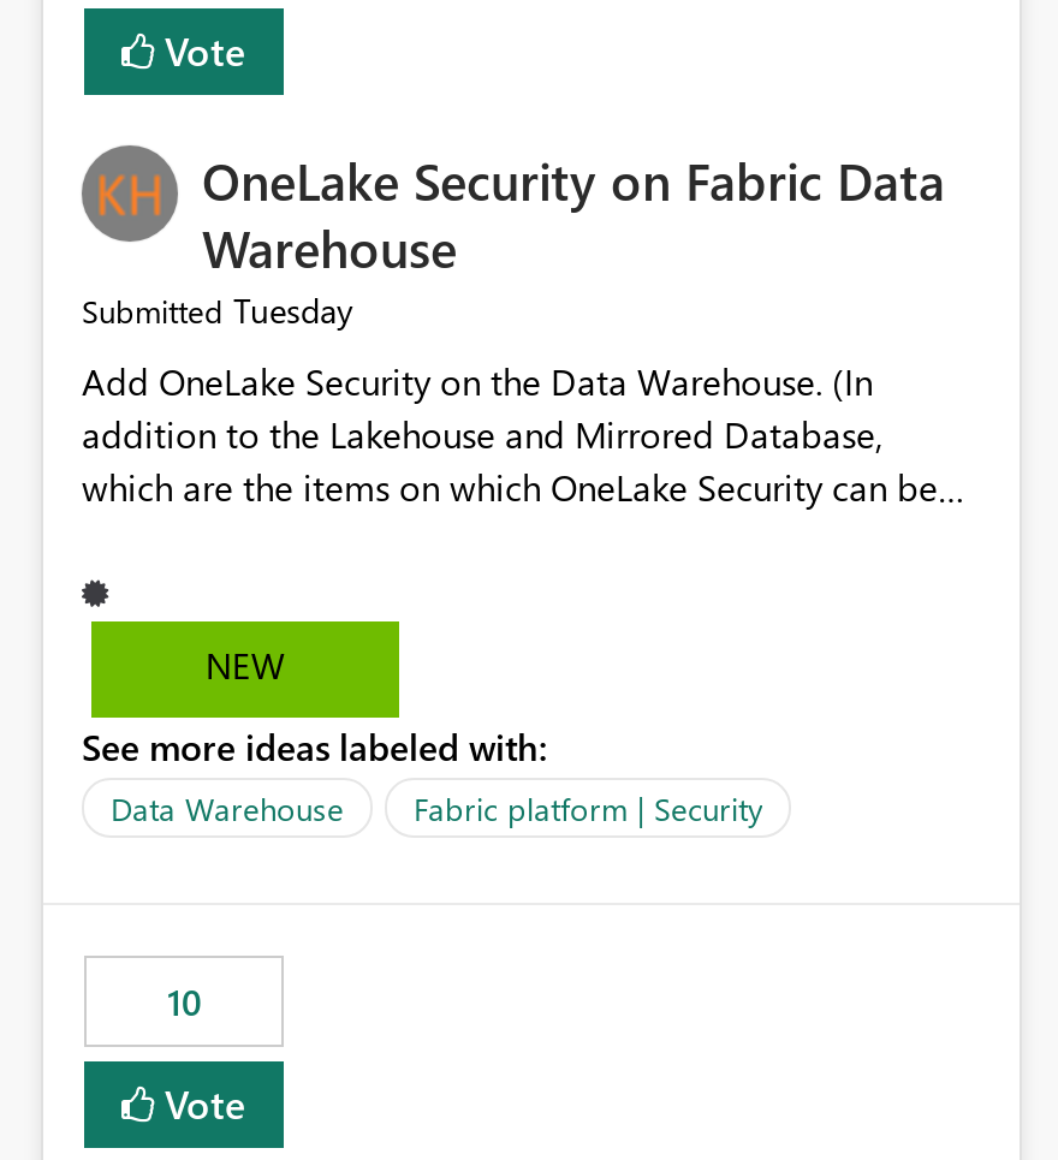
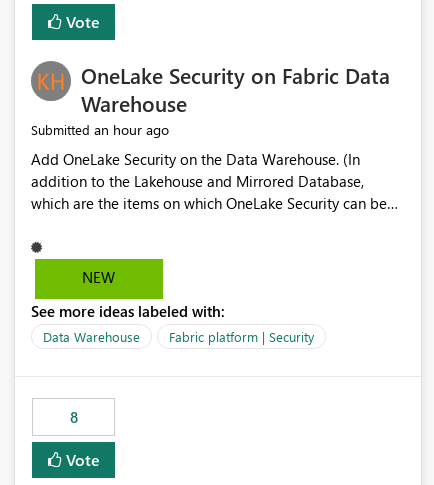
- Submitted Tuesday
+ Submitted an hour ago

- 10
+ 8
